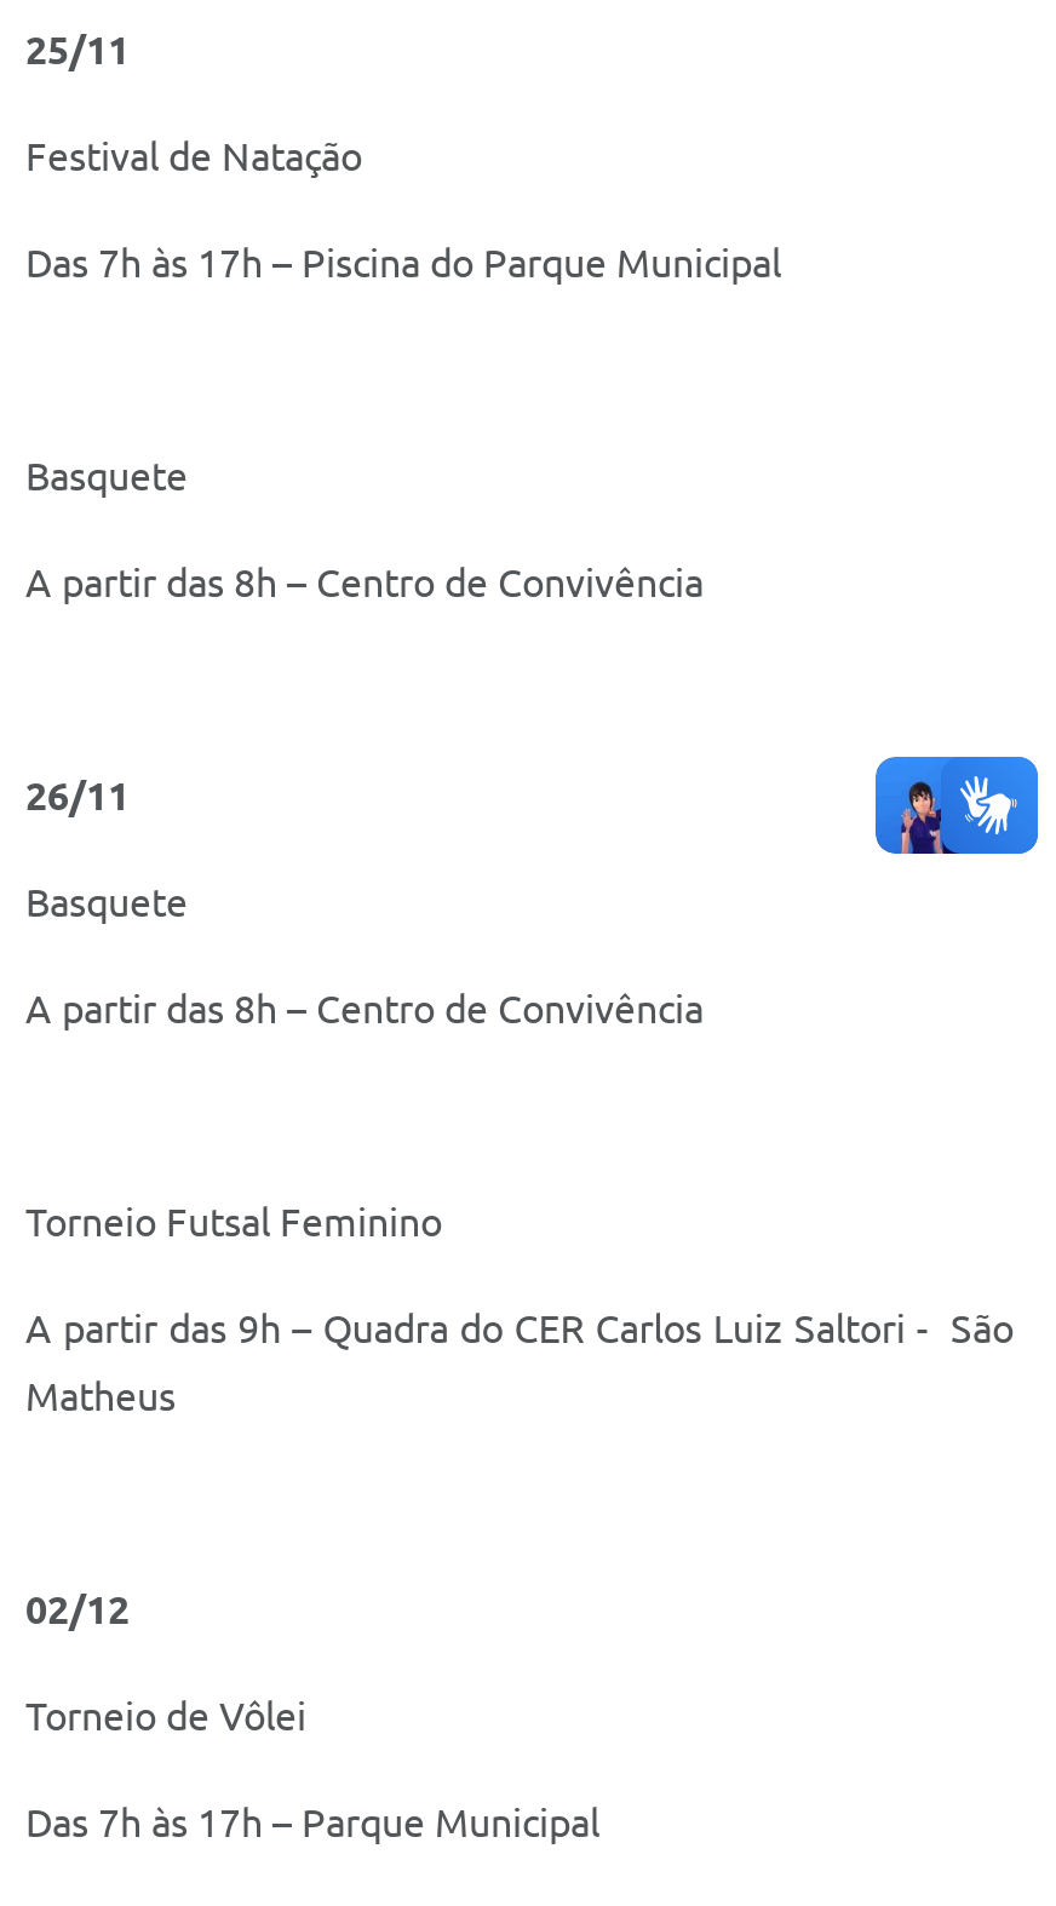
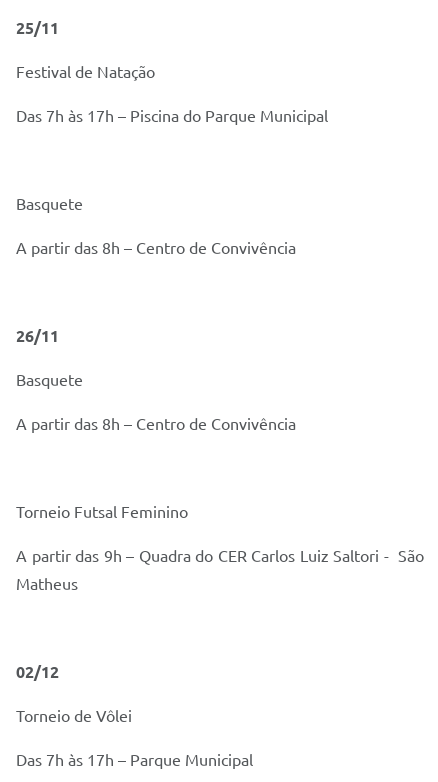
- [image]
